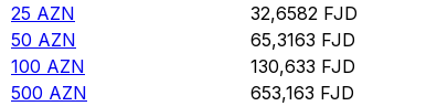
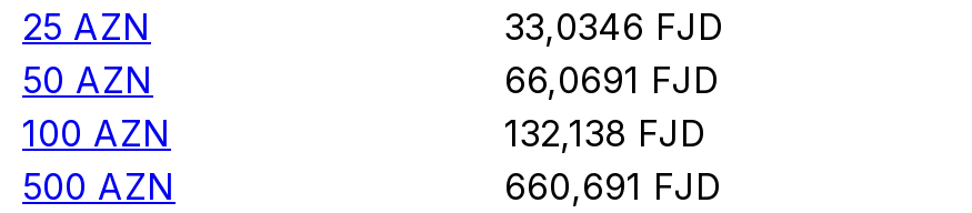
- 32,6582 FJD
+ 33,0346 FJD

- 65,3163 FJD
+ 66,0691 FJD

- 130,633 FJD
+ 132,138 FJD

- 653,163 FJD
+ 660,691 FJD
